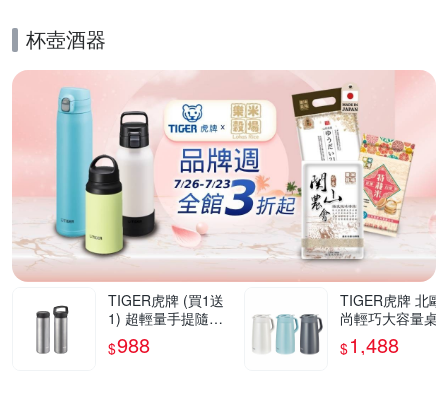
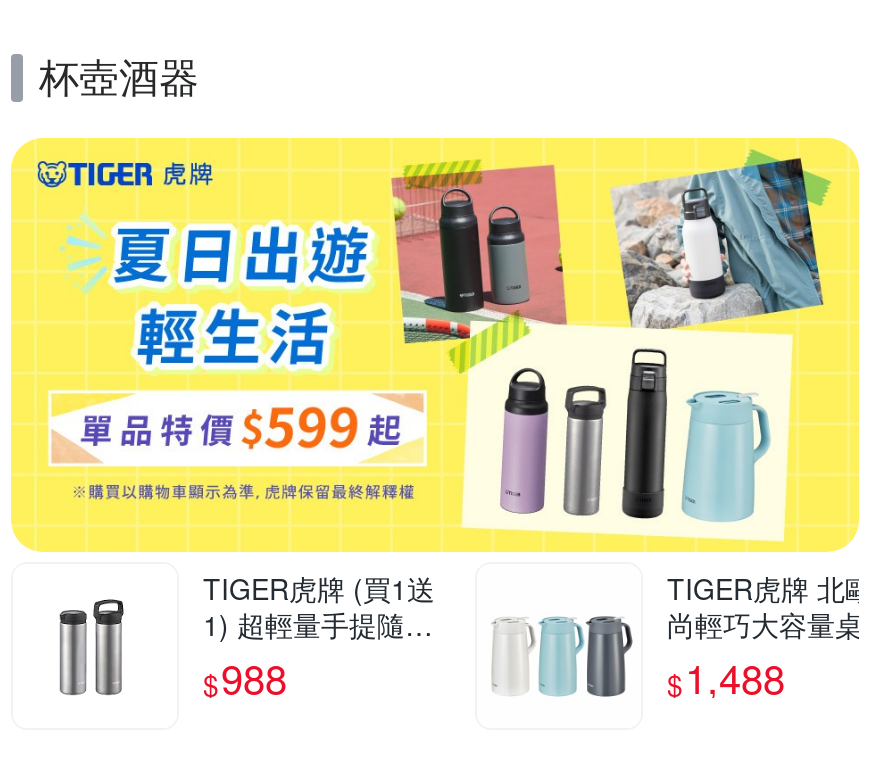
- [image]
+ [image]
